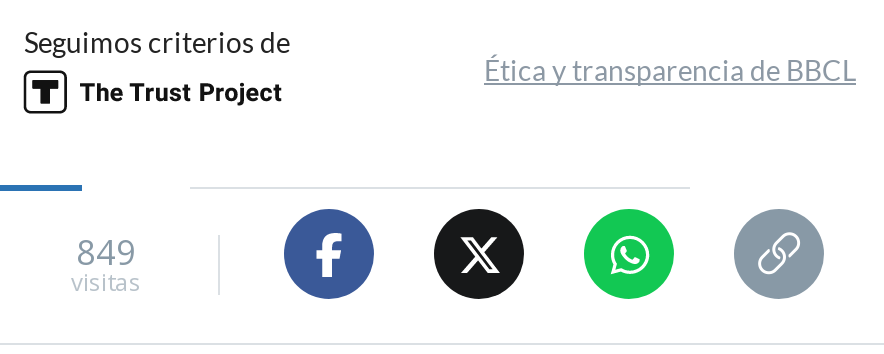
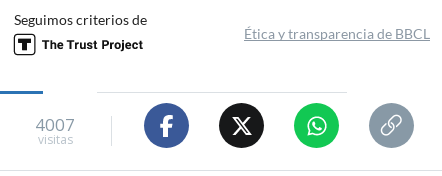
- 849
+ 4007
